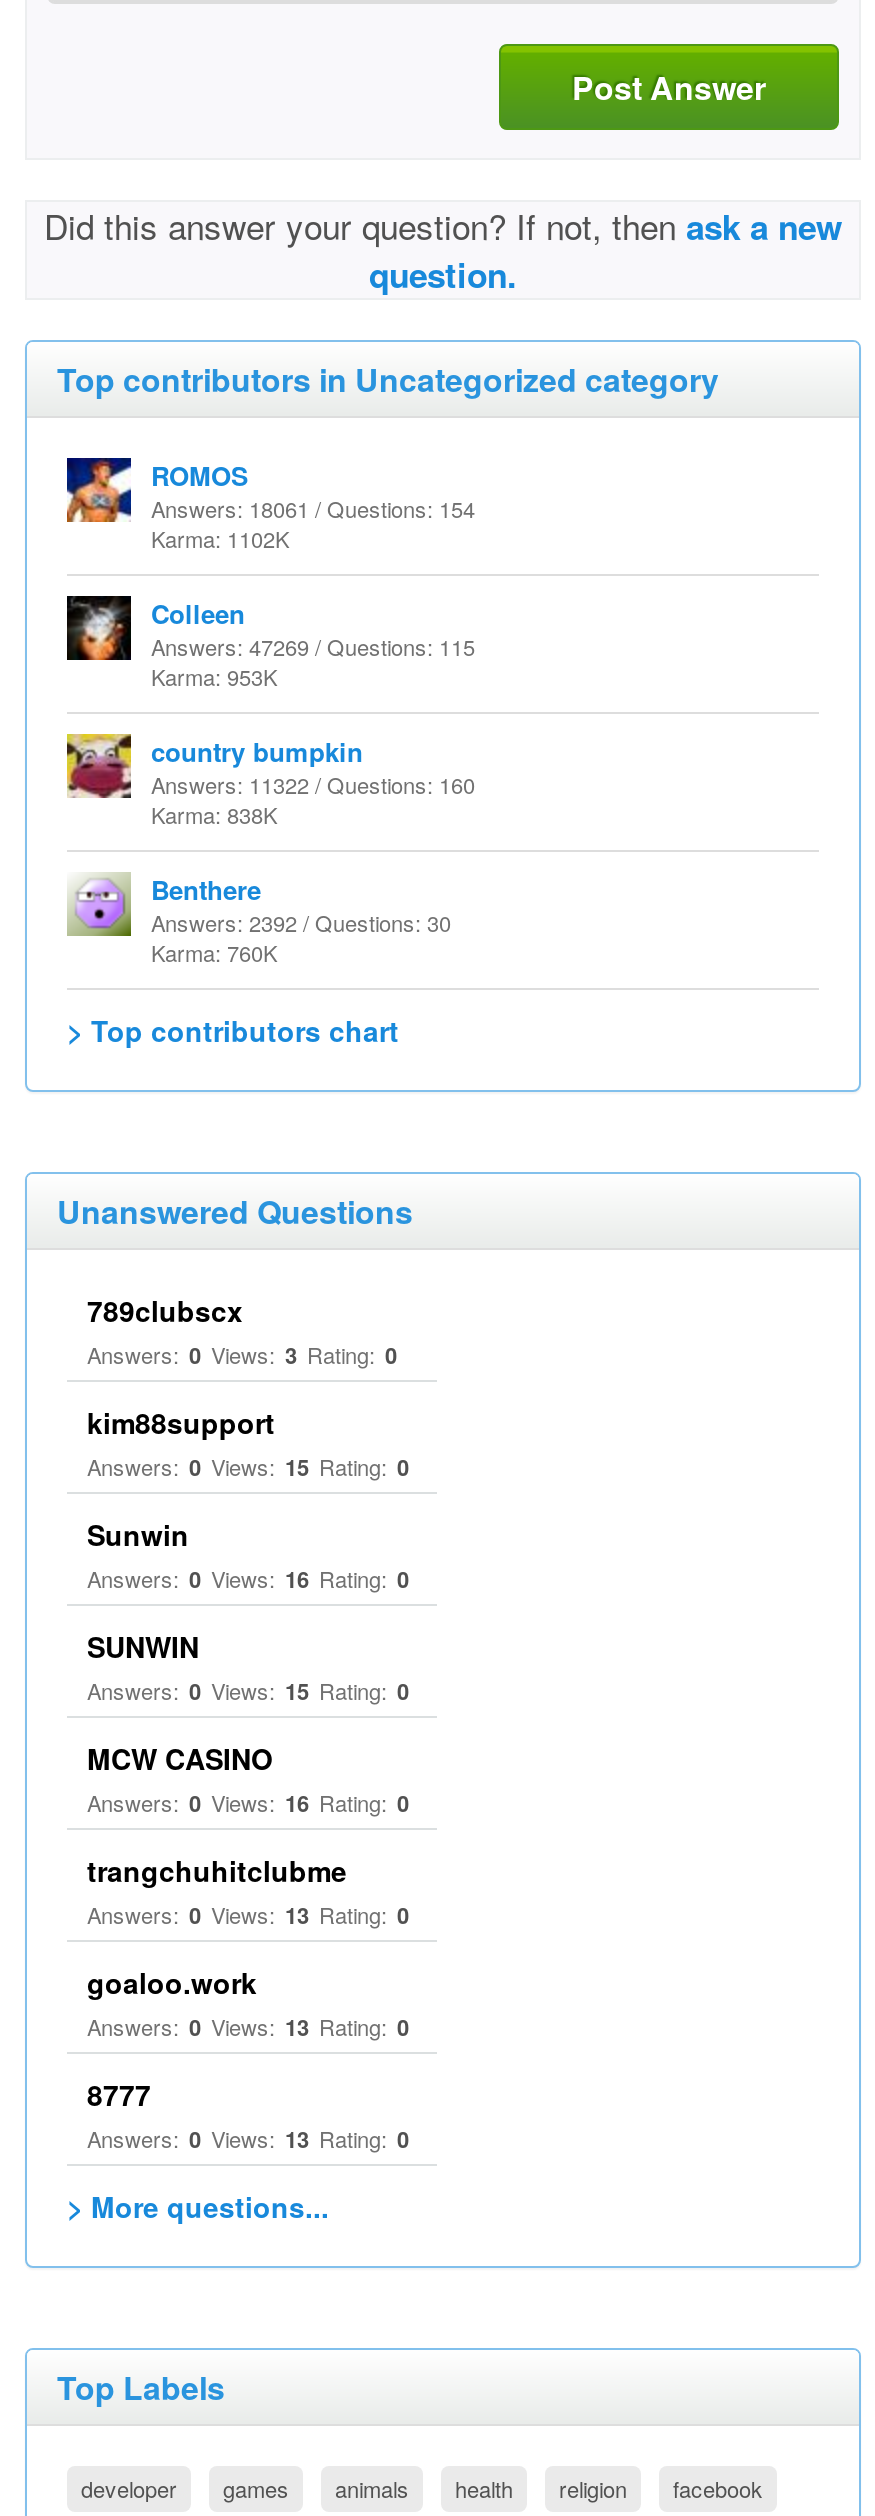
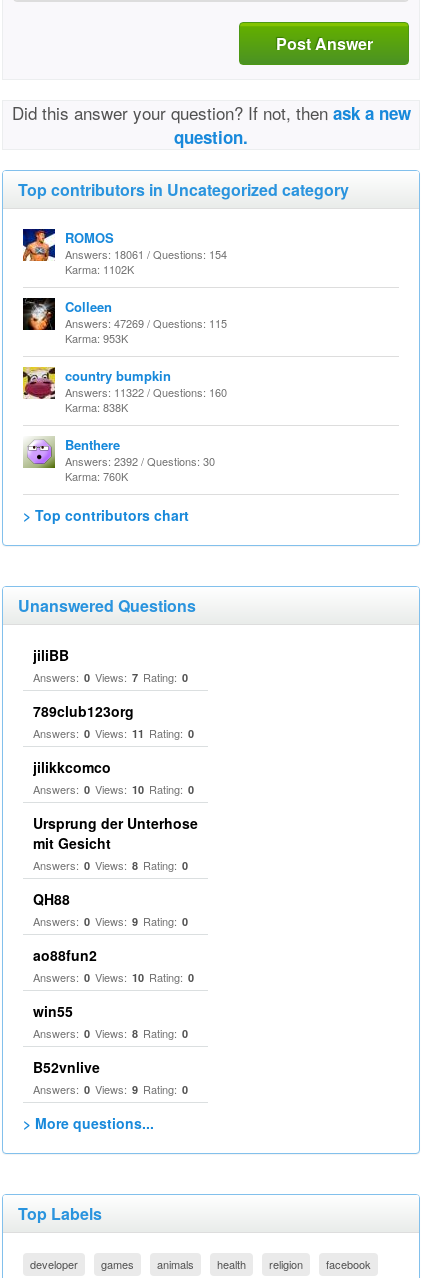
- 789clubscx
- Answers: 0 Views: 3 Rating: 0
+ jiliBB
+ Answers: 0 Views: 7 Rating: 0

- kim88support
- Answers: 0 Views: 15 Rating: 0
+ 789club123org
+ Answers: 0 Views: 11 Rating: 0

- Sunwin
- Answers: 0 Views: 16 Rating: 0
+ jilikkcomco
+ Answers: 0 Views: 10 Rating: 0

- SUNWIN
- Answers: 0 Views: 15 Rating: 0
+ Ursprung der Unterhose
+ mit Gesicht
+ Answers: 0 Views: 8 Rating: 0

- MCW CASINO
- Answers: 0 Views: 16 Rating: 0
+ QH88
+ Answers: 0 Views: 9 Rating: 0

- trangchuhitclubme
- Answers: 0 Views: 13 Rating: 0
+ ao88fun2
+ Answers: 0 Views: 10 Rating: 0

- goaloo.work
- Answers: 0 Views: 13 Rating: 0
+ win55
+ Answers: 0 Views: 8 Rating: 0

- 8777
- Answers: 0 Views: 13 Rating: 0
+ B52vnlive
+ Answers: 0 Views: 9 Rating: 0
